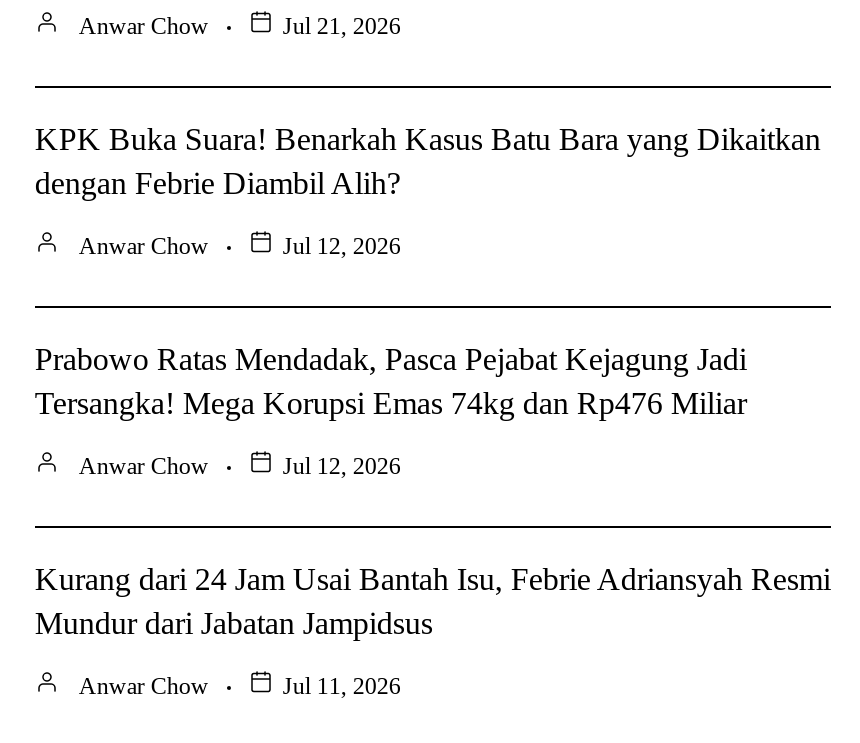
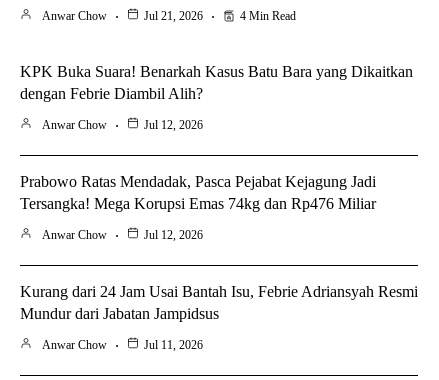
+ 4 Min Read
